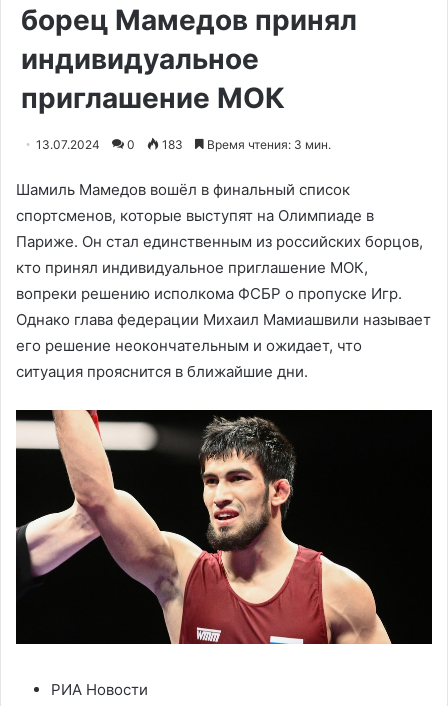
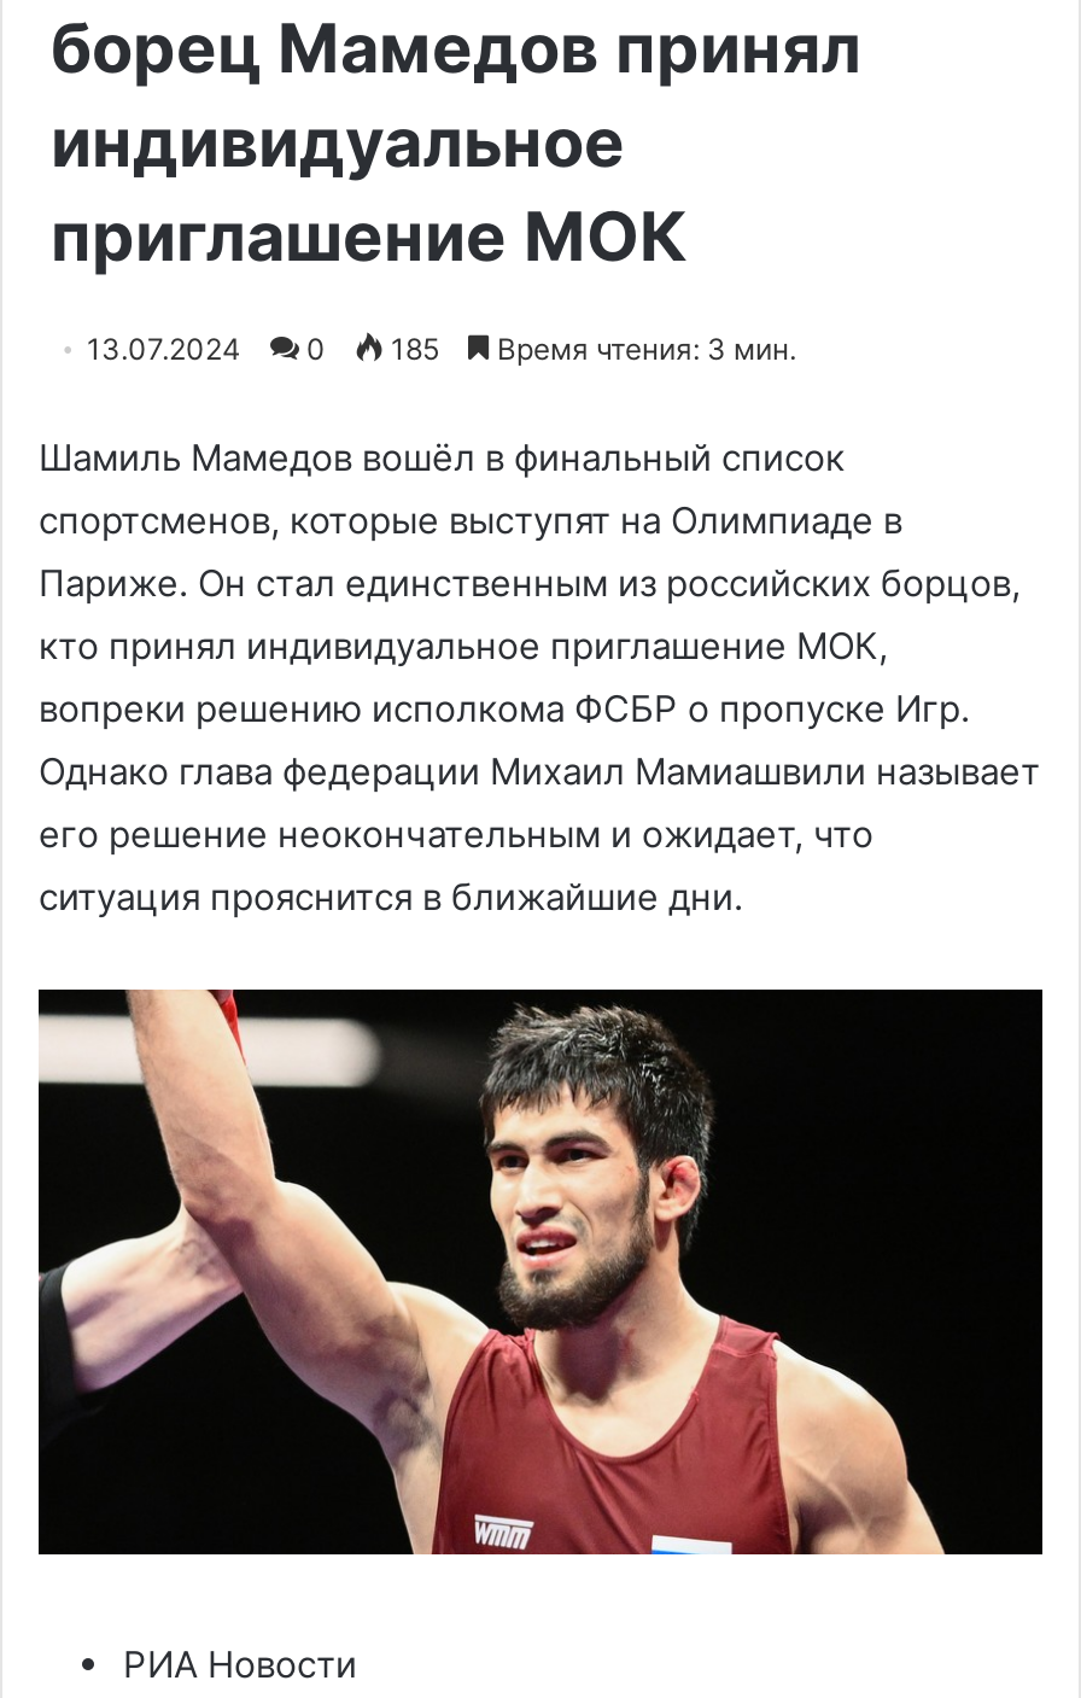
- 13.07.2024 0 183 Время чтения: 3 мин.
+ 13.07.2024 0 185 Время чтения: 3 мин.
